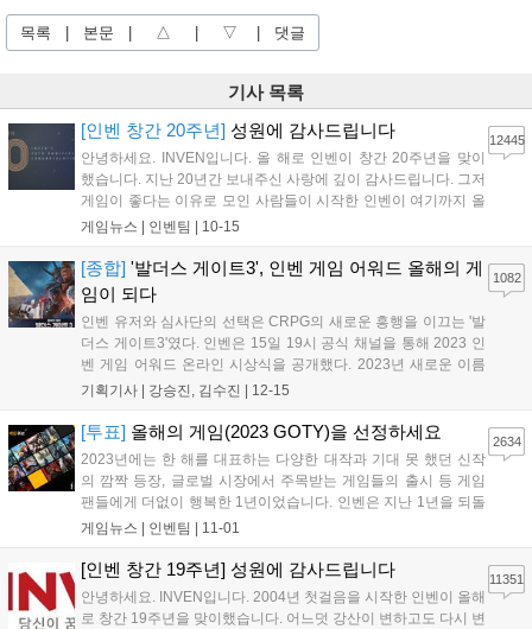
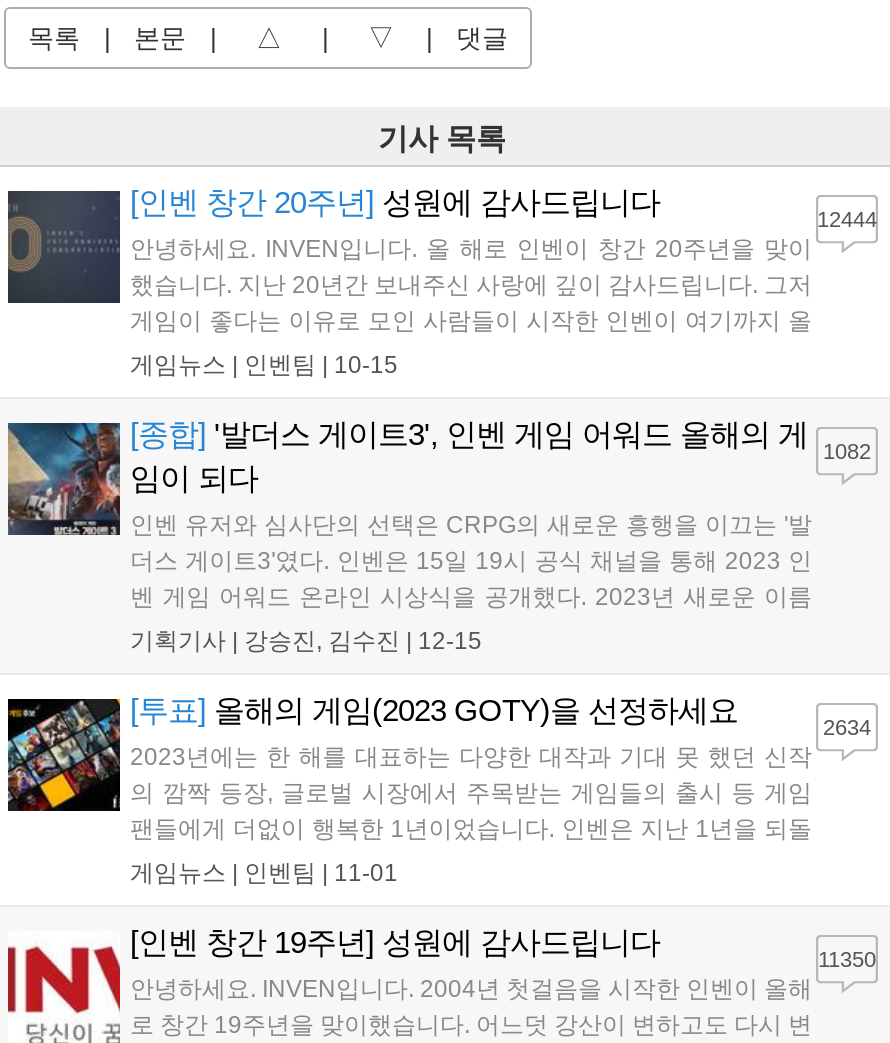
- 12445
+ 12444

- 11351
+ 11350
